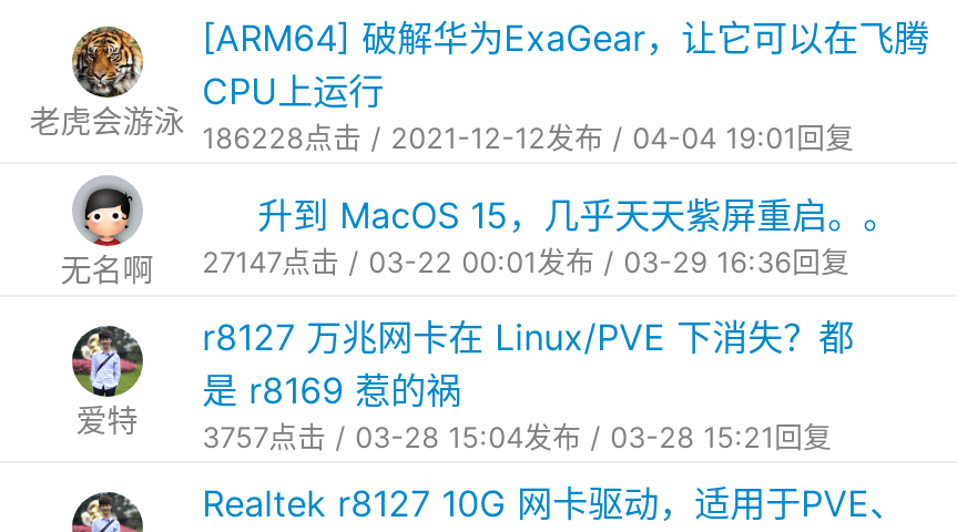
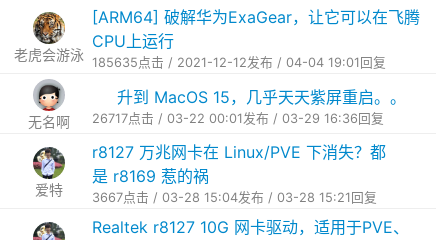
- 186228点击 / 2021-12-12发布 / 04-04 19:01回复
+ 185635点击 / 2021-12-12发布 / 04-04 19:01回复

- 27147点击 / 03-22 00:01发布 / 03-29 16:36回复
+ 26717点击 / 03-22 00:01发布 / 03-29 16:36回复

- 3757点击 / 03-28 15:04发布 / 03-28 15:21回复
+ 3667点击 / 03-28 15:04发布 / 03-28 15:21回复
